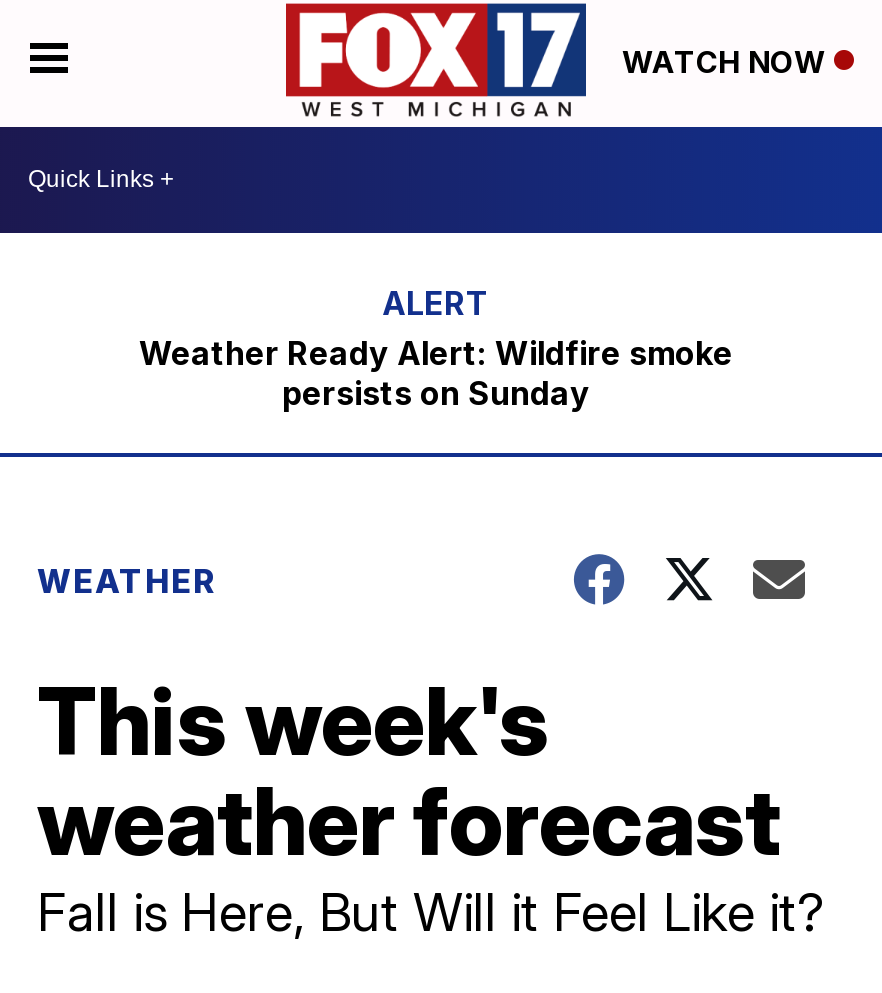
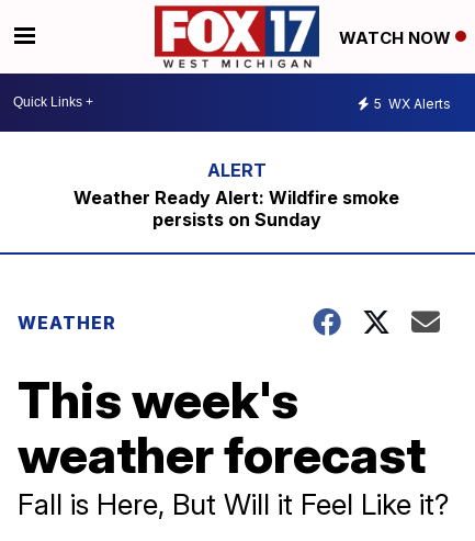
+ 5 WX Alerts
